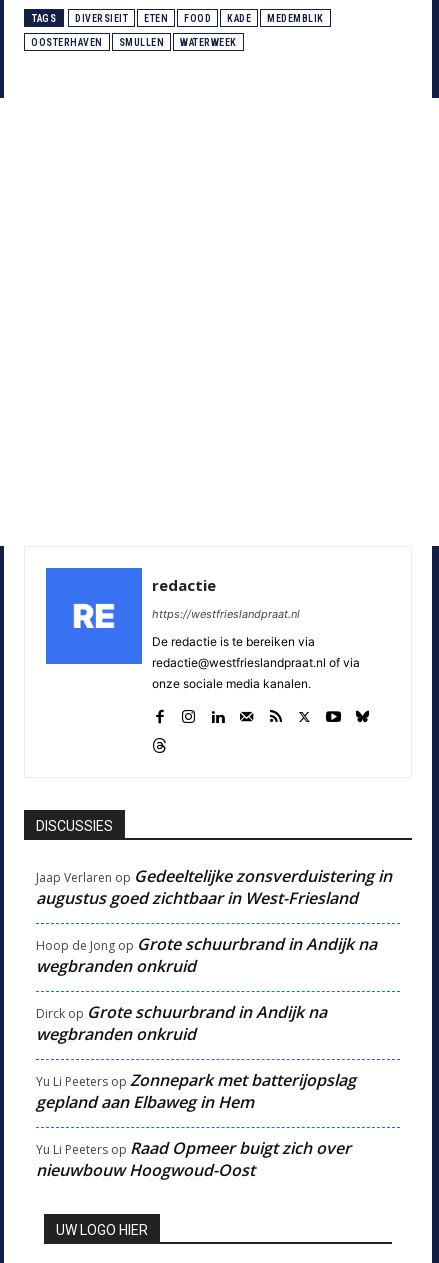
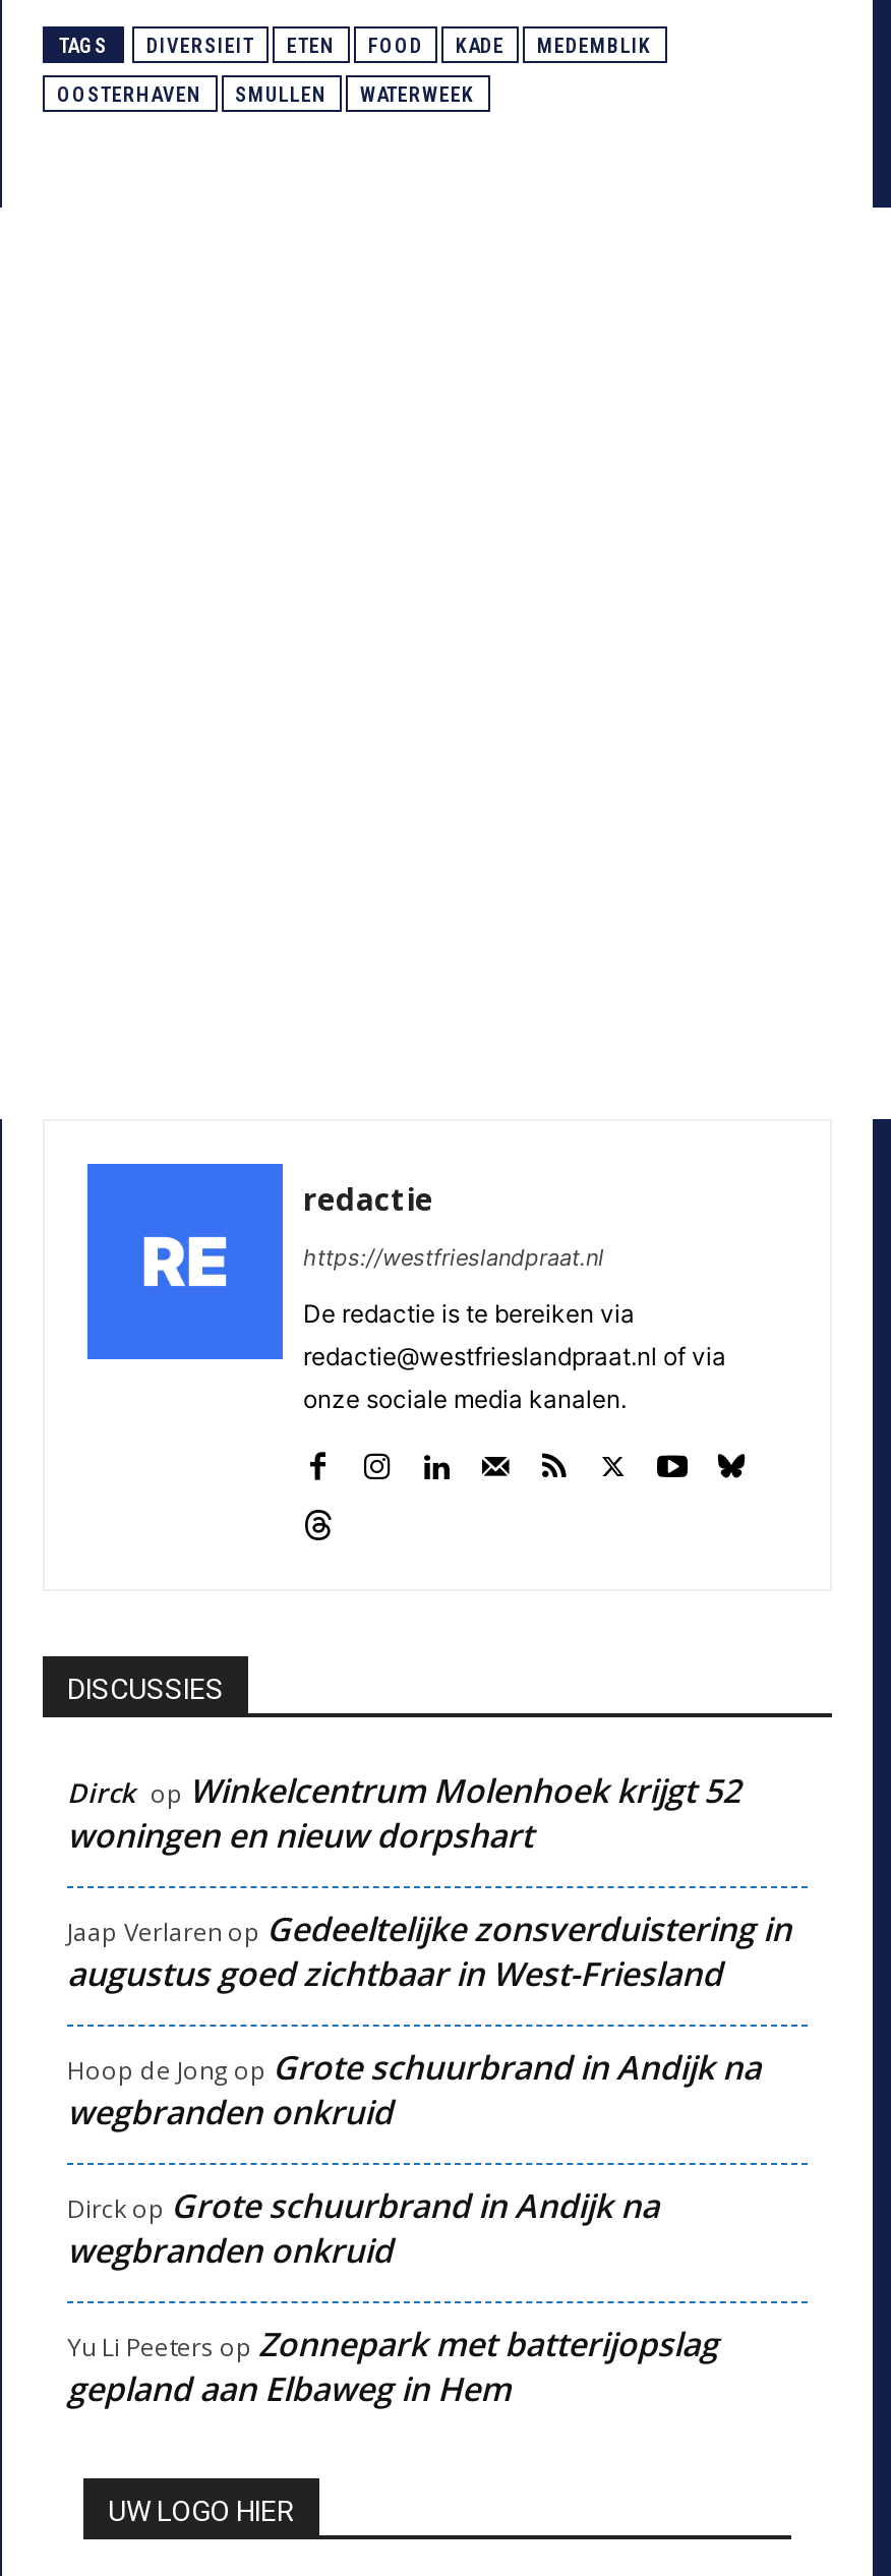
+ Dirck op Winkelcentrum Molenhoek krijgt 52
+ woningen en nieuw dorpshart

moved down: Jaap Verlaren op Gedeeltelijke zonsverduistering in | augustus goed zichtbaar in West-Friesland | Hoop de Jong op Grote schuurbrand in Andijk na | wegbranden onkruid | Dirckop Grote schuurbrand in Andijk na | wegbranden onkruid | Yu Li Peeters op Zonnepark met batterijopslag | gepland aan Elbaweg in Hem

- Yu Li Peeters op Raad Opmeer buigt zich over
- nieuwbouw Hoogwoud-Oost
